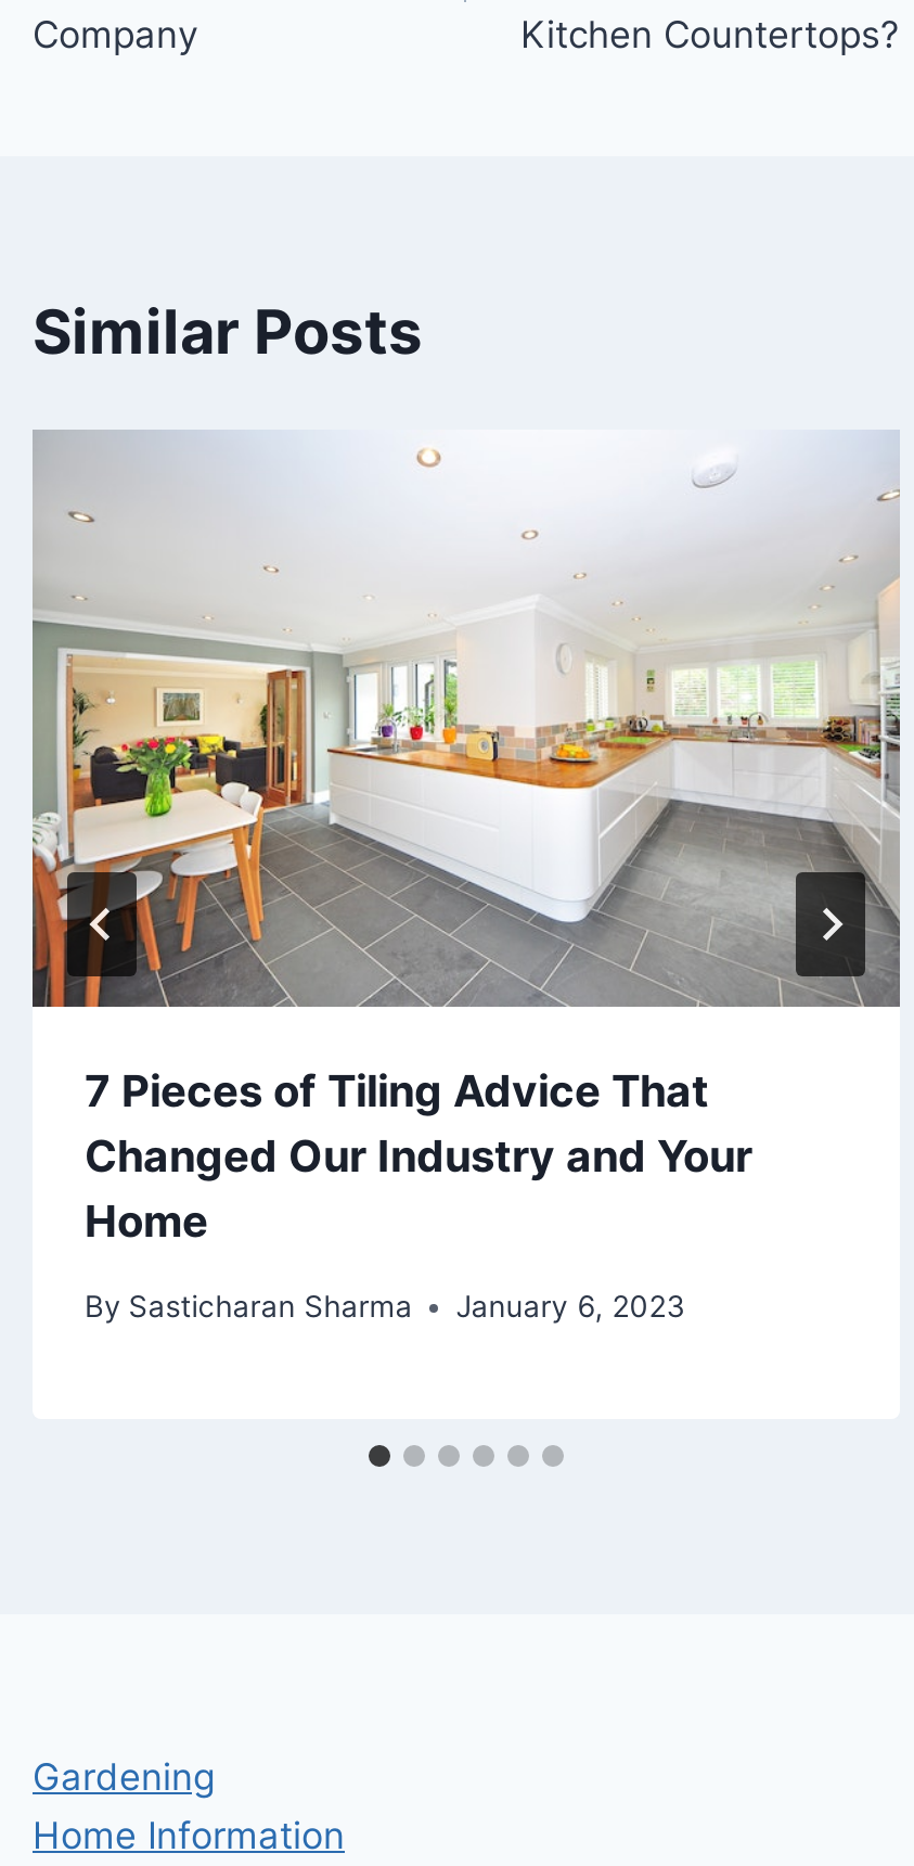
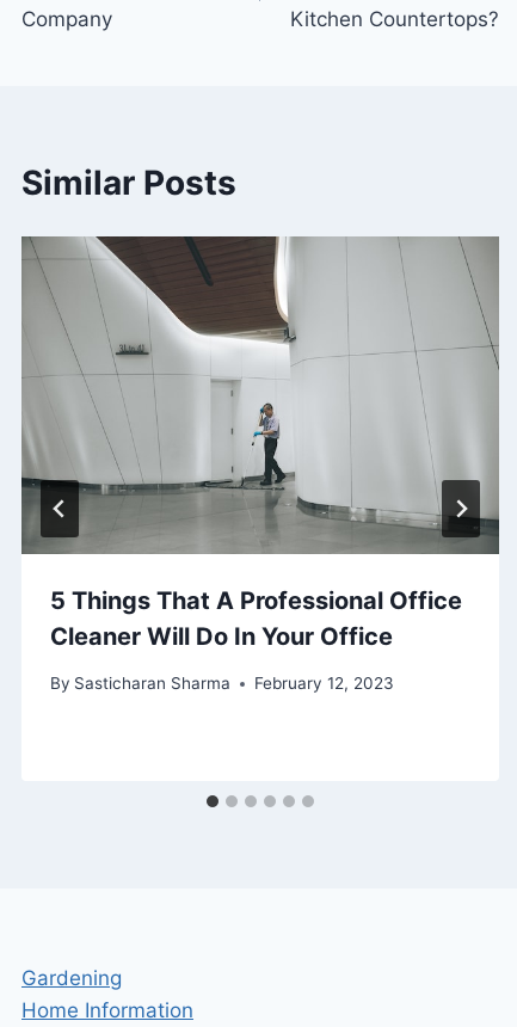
- [image]
- 7 Pieces of Tiling Advice That
- Changed Our Industry and Your
- Home
+ [image]
+ 5 Things That A Professional Office
+ Cleaner Will Do In Your Office

- By Sasticharan Sharma January 6, 2023
+ By Sasticharan Sharma February 12, 2023

moved up: By Sasticharan Sharma
